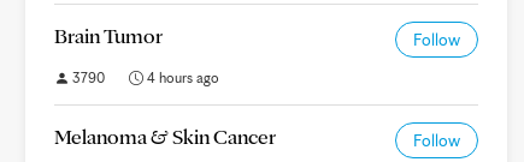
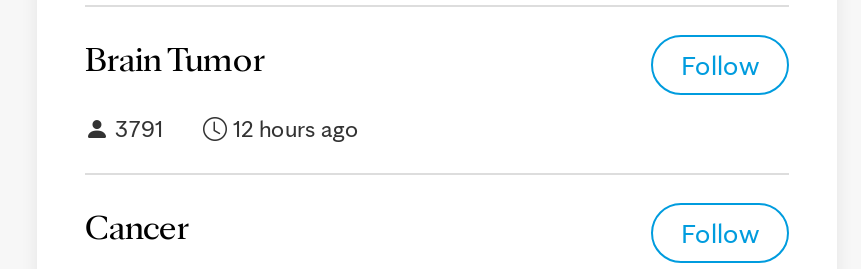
- 3790
- 4 hours ago
+ 3791
+ 12 hours ago

- Melanoma & Skin Cancer
+ Cancer
